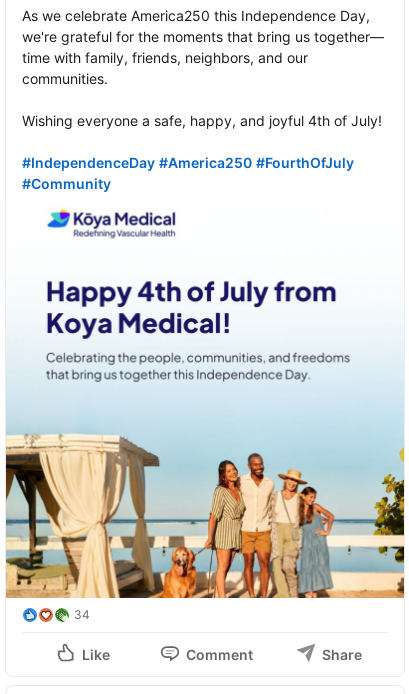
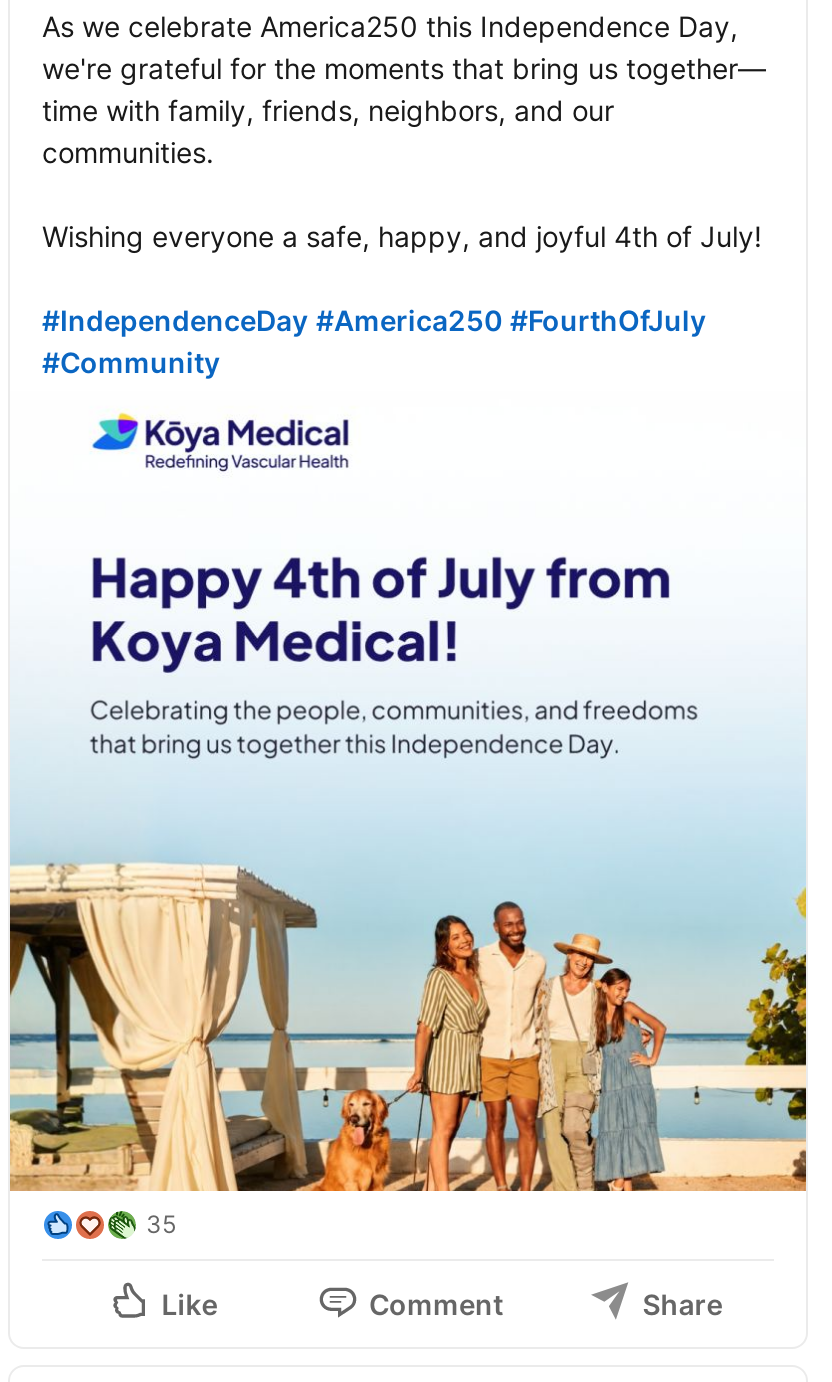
- 34
+ 35
